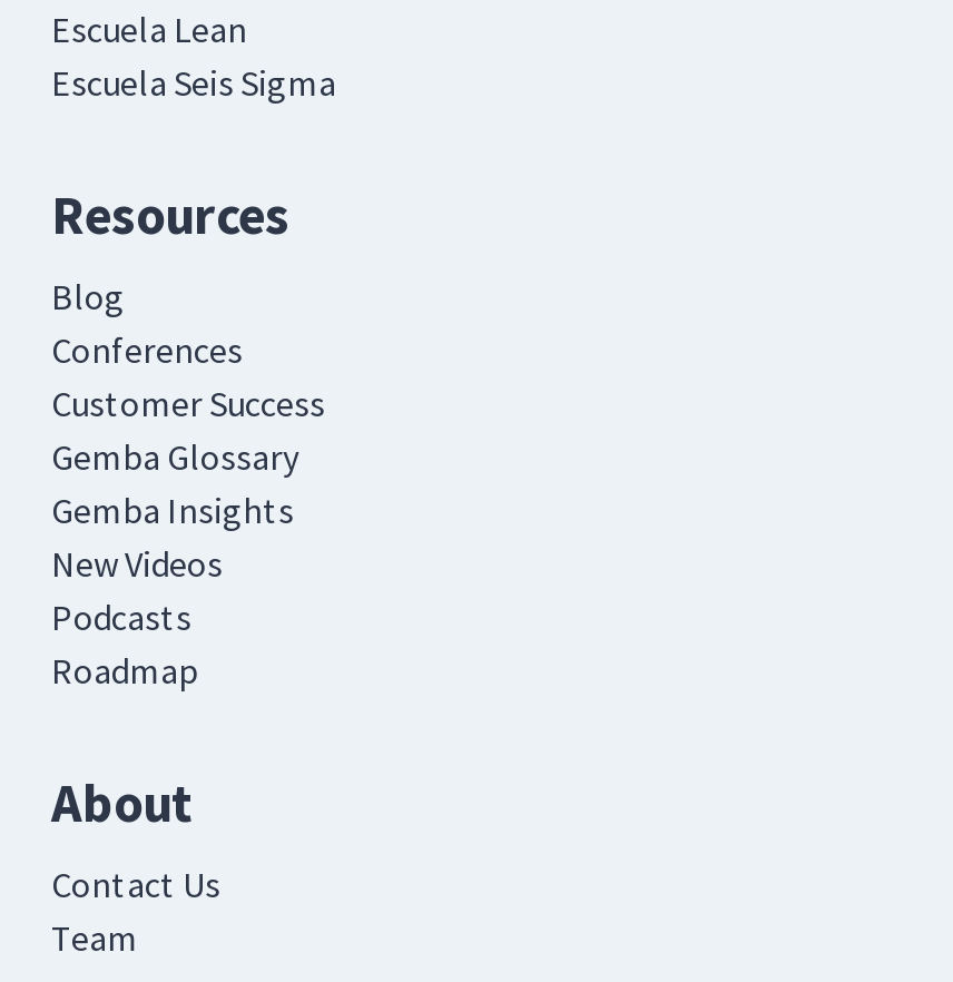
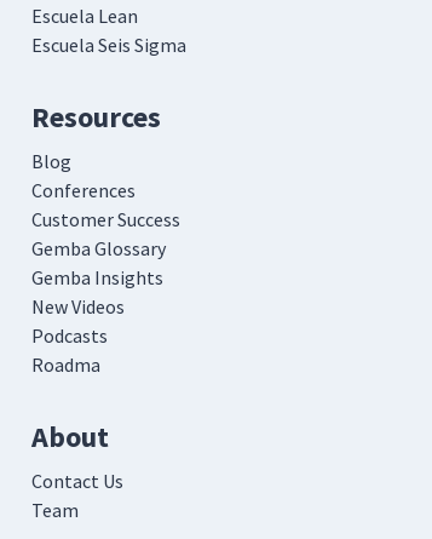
- Roadmap
+ Roadma
